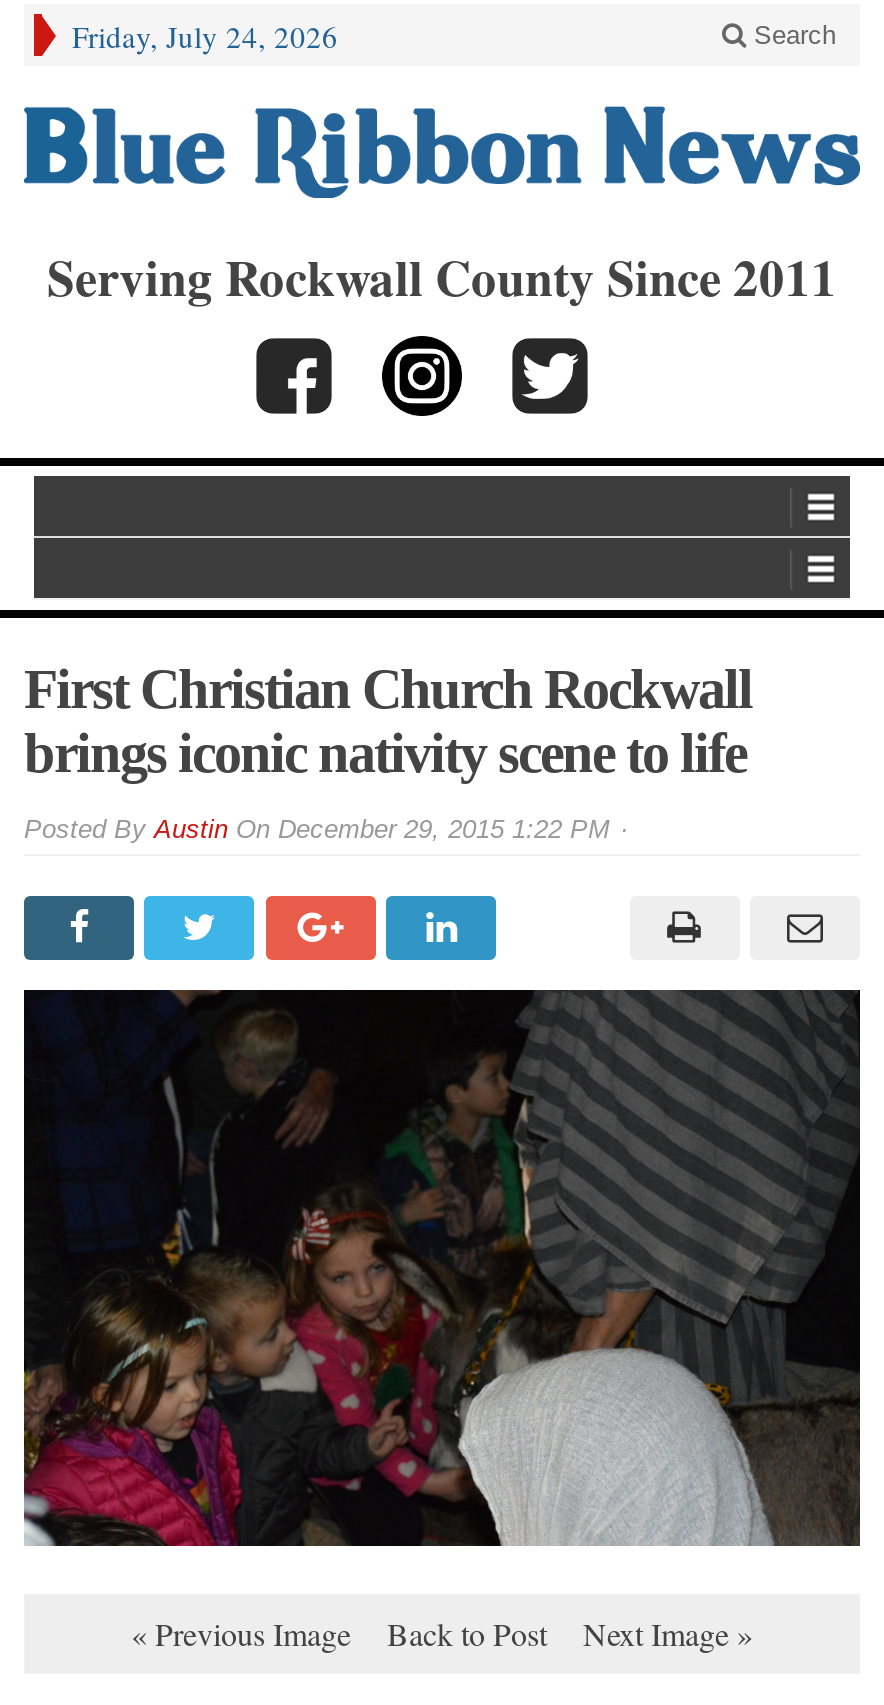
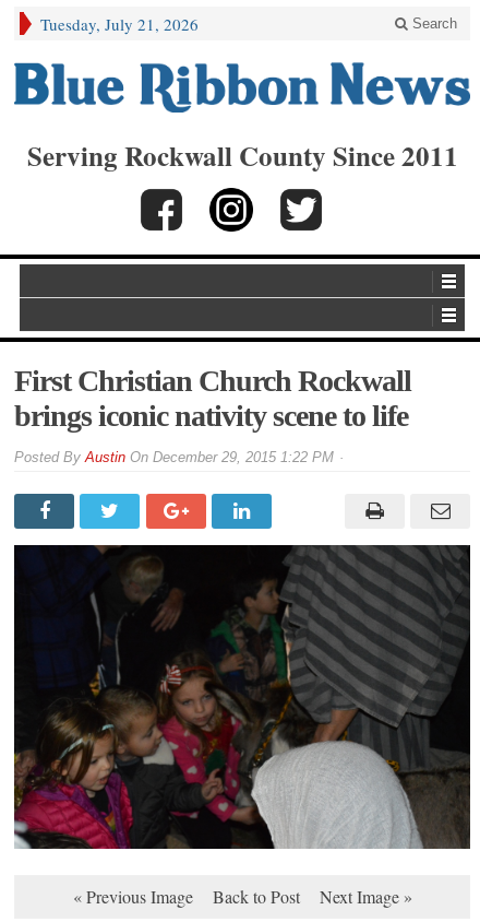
- Friday, July 24, 2026
+ Tuesday, July 21, 2026
